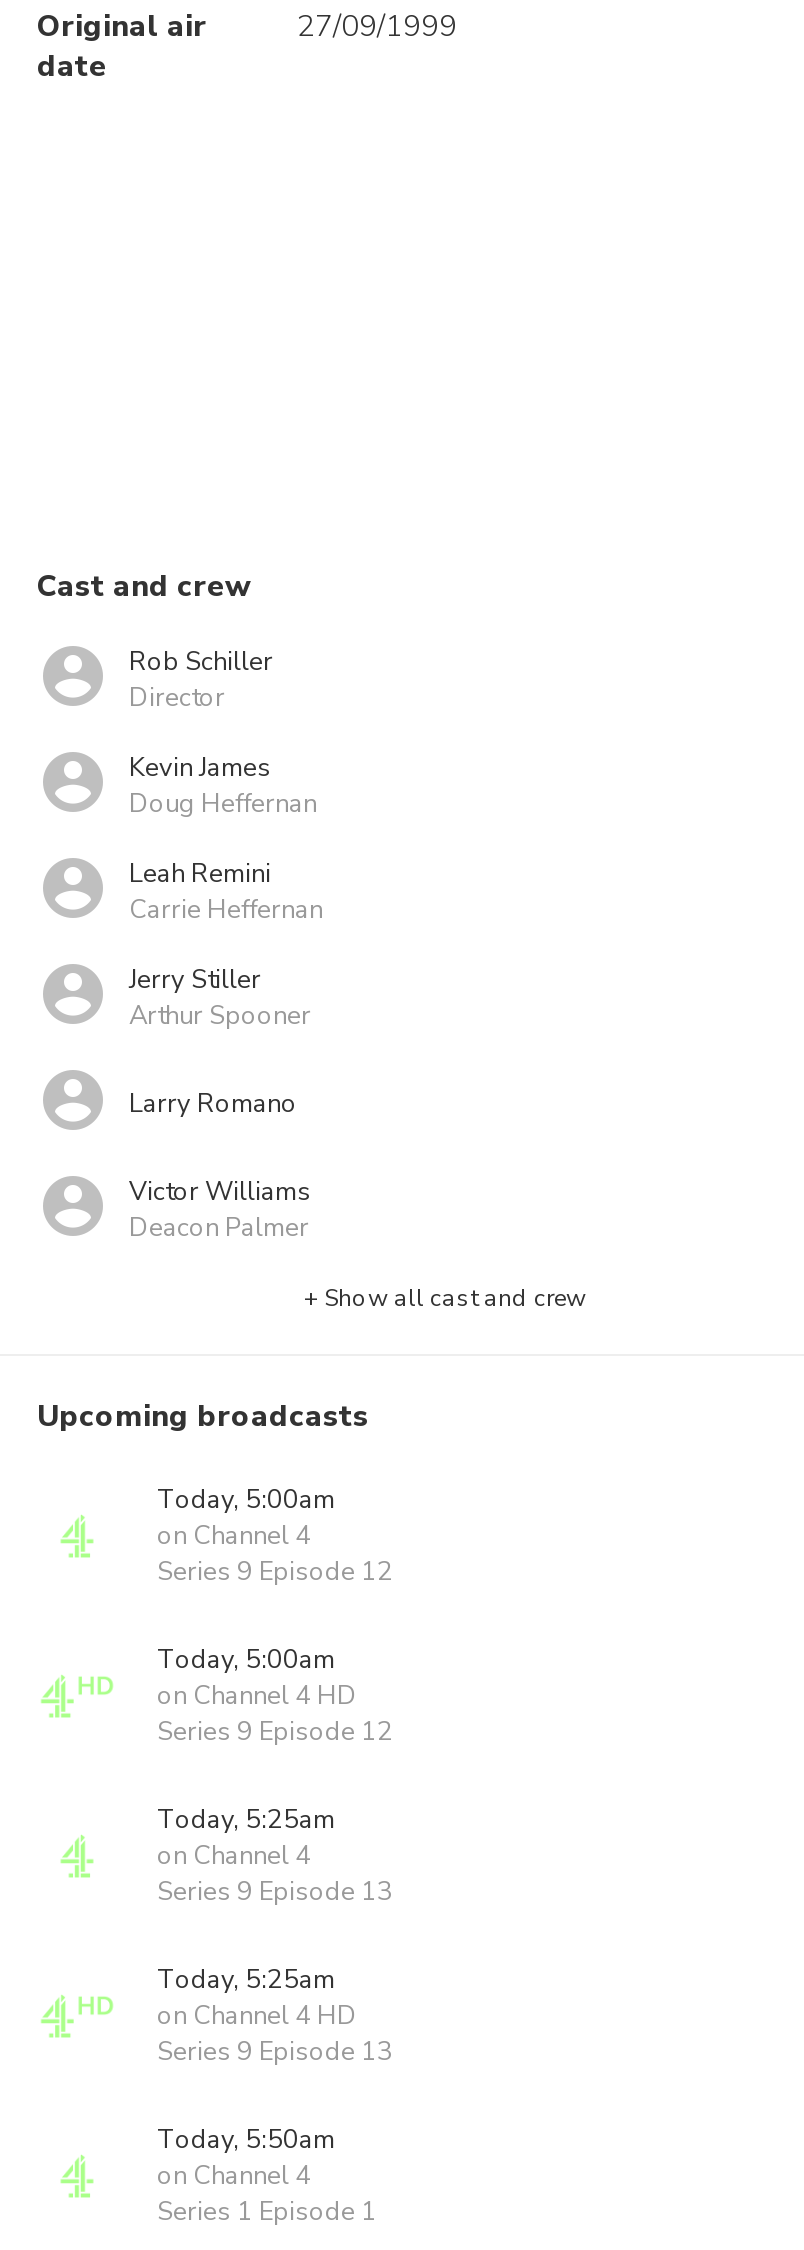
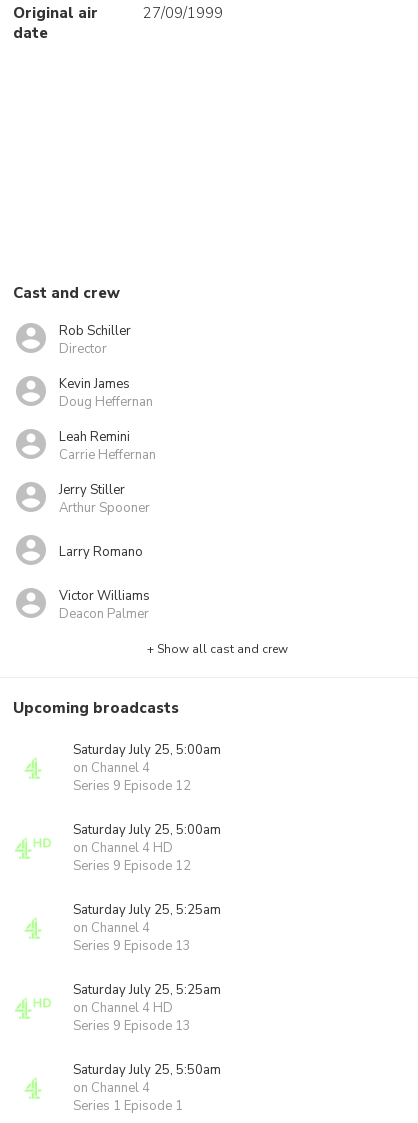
- Today, 5:00am
+ Saturday July 25, 5:00am

- Today, 5:00am
+ Saturday July 25, 5:00am

- Today, 5:25am
+ Saturday July 25, 5:25am

- Today, 5:25am
+ Saturday July 25, 5:25am

- Today, 5:50am
+ Saturday July 25, 5:50am
